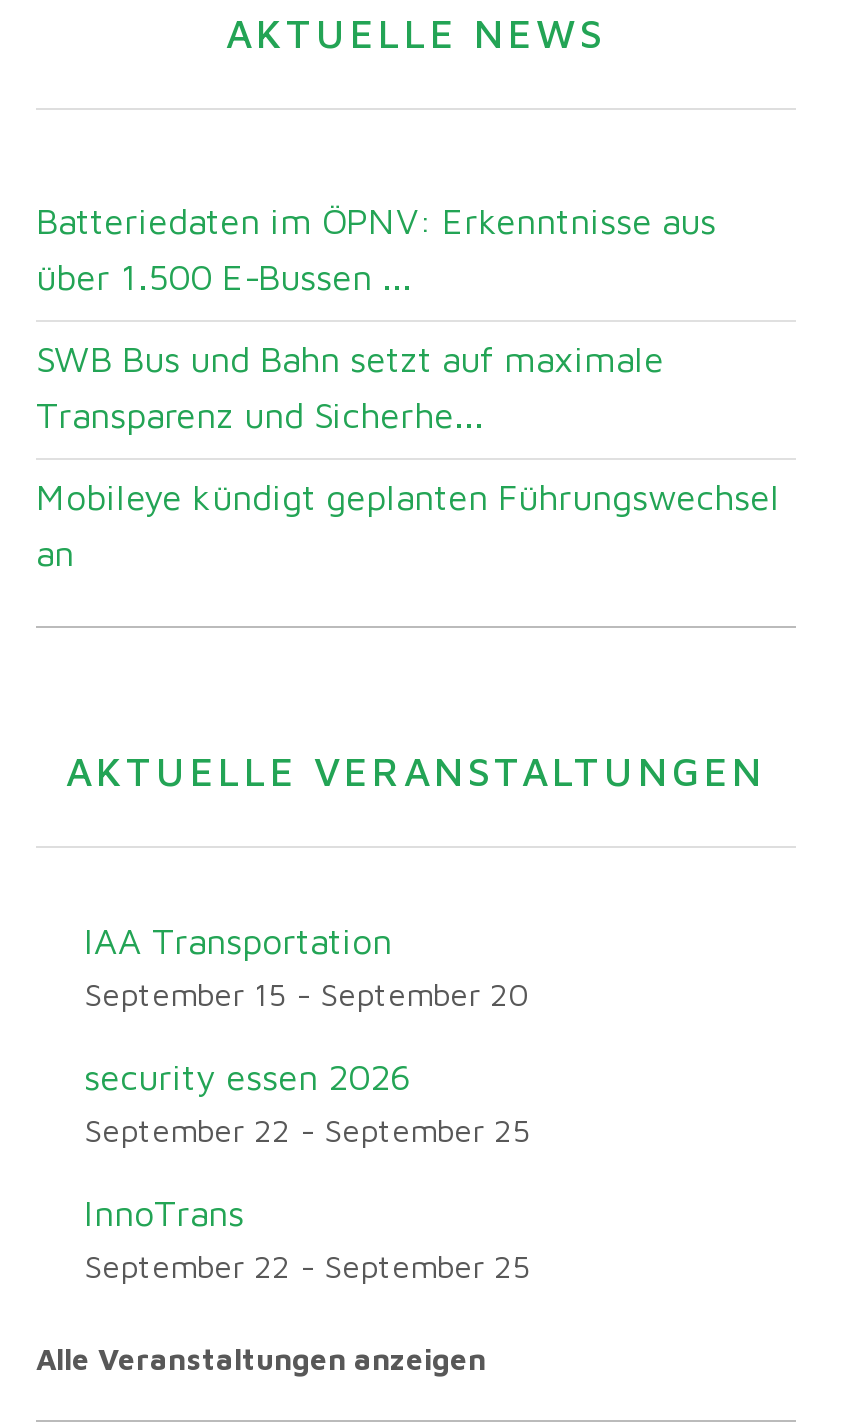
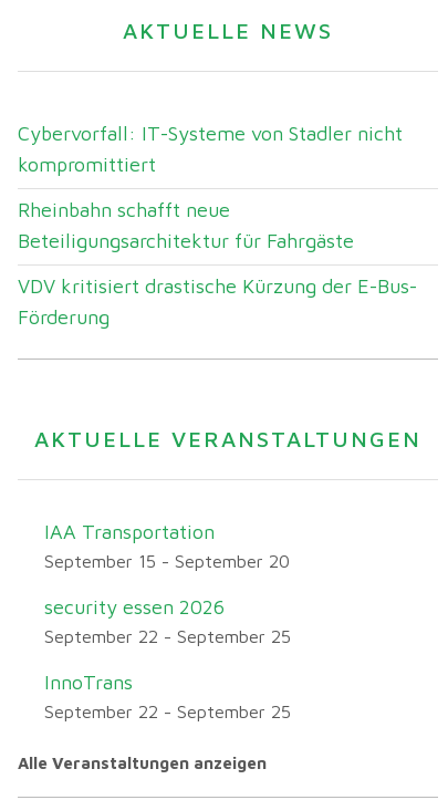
- Batteriedaten im ÖPNV: Erkenntnisse aus
- über 1.500 E-Bussen ...
+ Cybervorfall: IT-Systeme von Stadler nicht
+ kompromittiert

- SWB Bus und Bahn setzt auf maximale
- Transparenz und Sicherhe...
+ Rheinbahn schafft neue
+ Beteiligungsarchitektur für Fahrgäste

- Mobileye kündigt geplanten Führungswechsel
- an
+ VDV kritisiert drastische Kürzung der E-Bus-
+ Förderung
